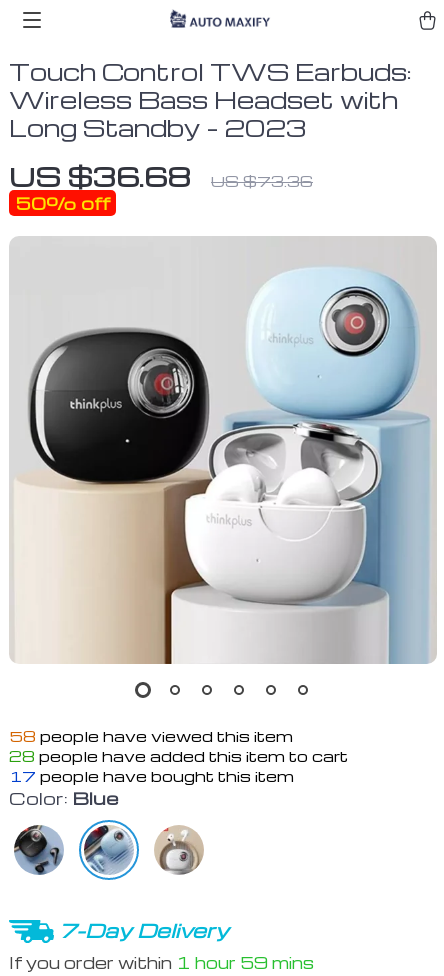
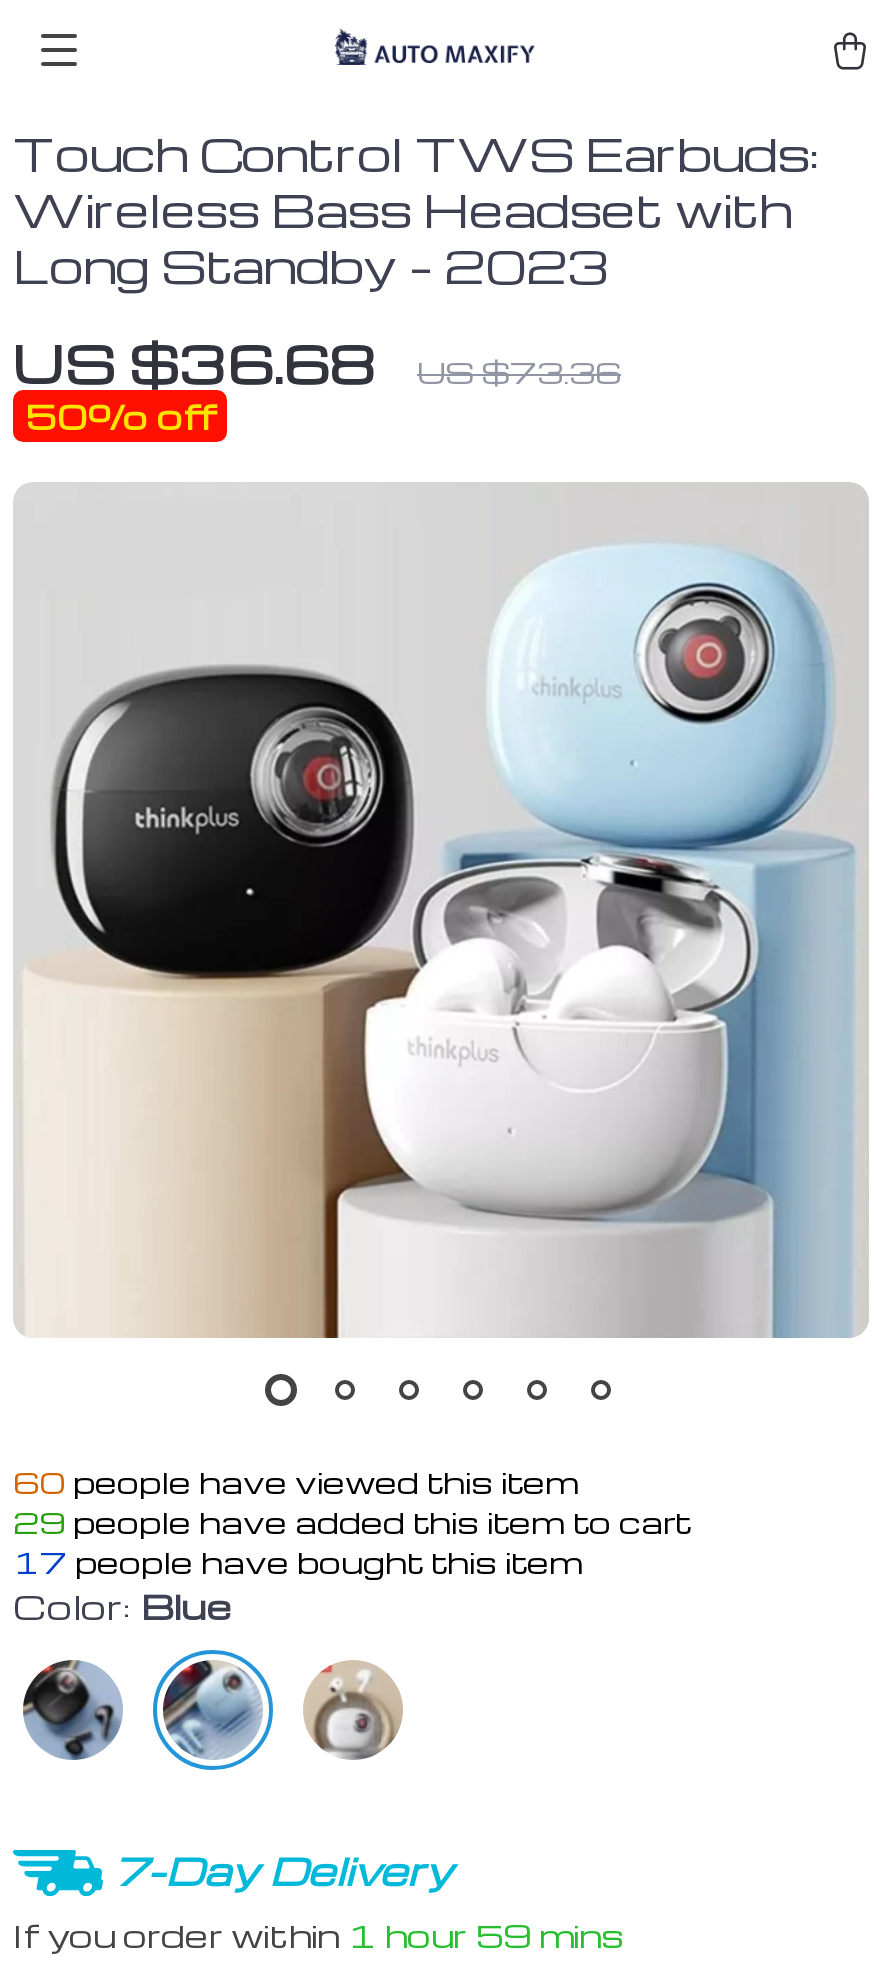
- 58 people have viewed this item
+ 60 people have viewed this item

- 28 people have added this item to cart
+ 29 people have added this item to cart
